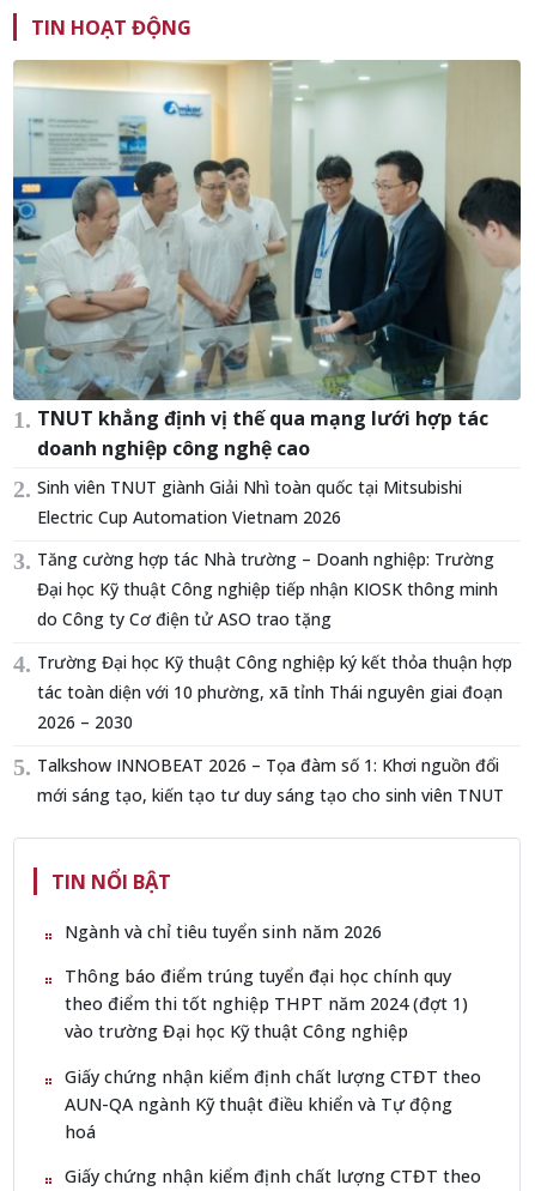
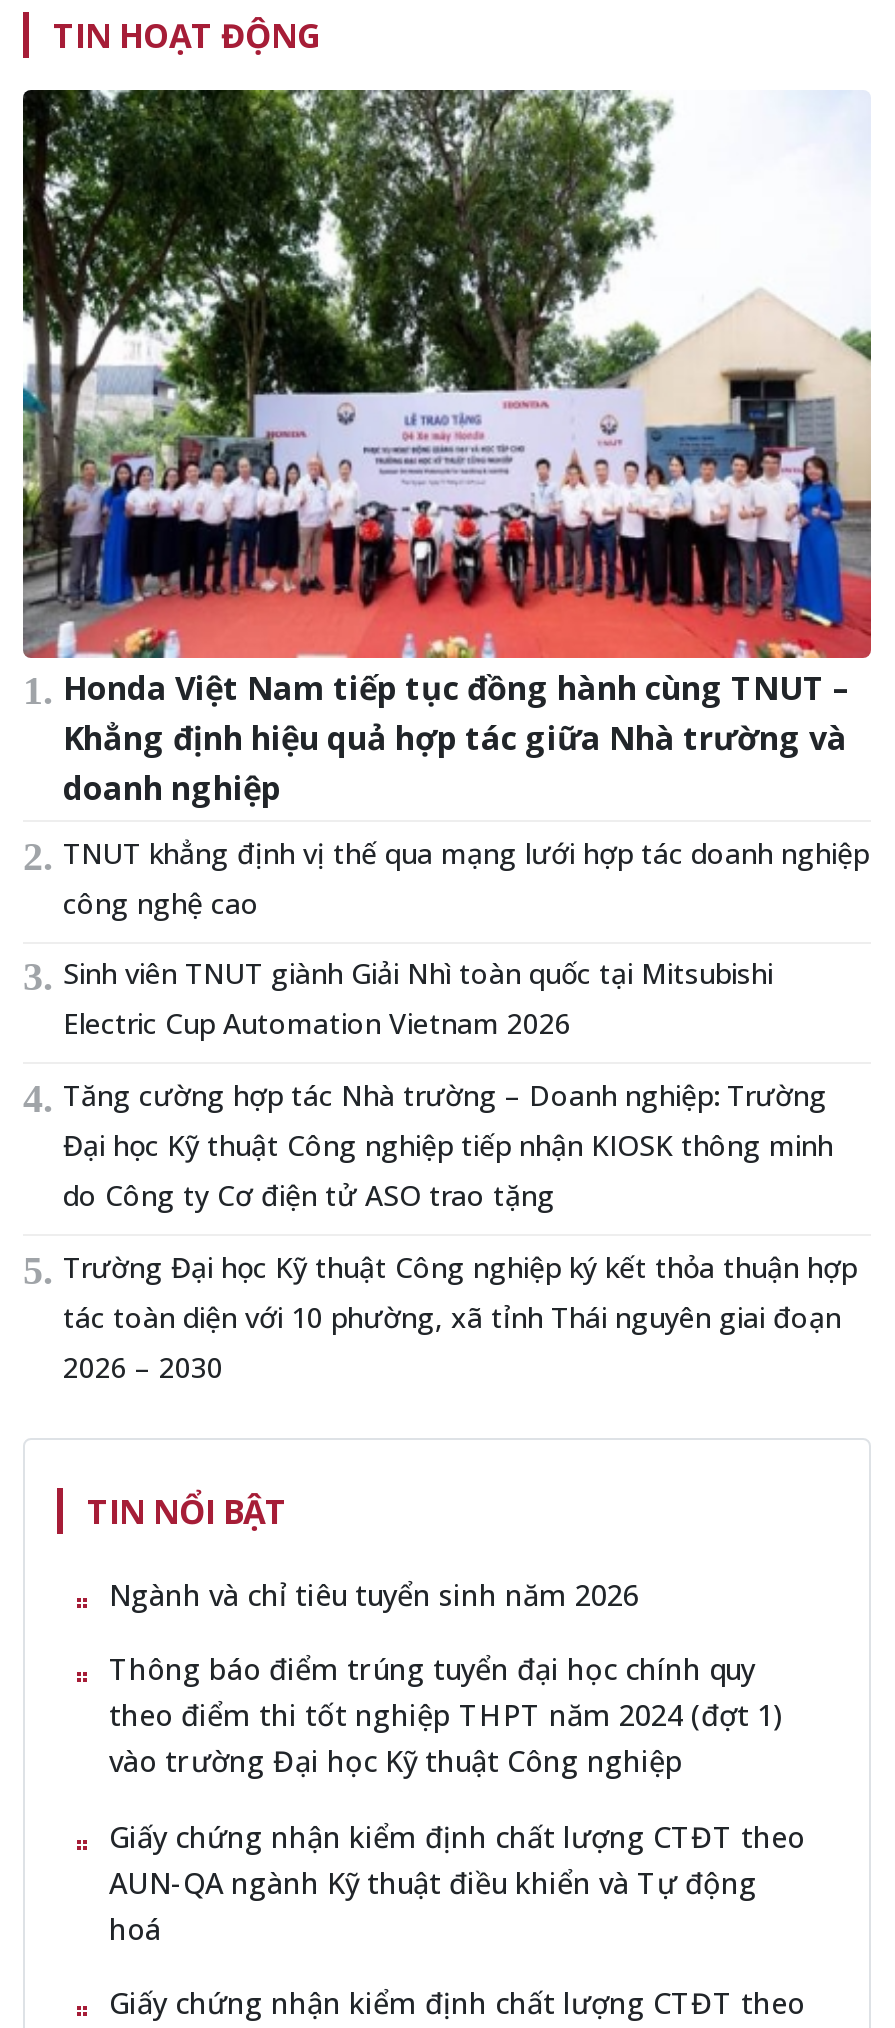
- [image]
- TNUT khẳng định vị thế qua mạng lưới hợp tác
- doanh nghiệp công nghệ cao
+ [image]
+ Honda Việt Nam tiếp tục đồng hành cùng TNUT –
+ Khẳng định hiệu quả hợp tác giữa Nhà trường và
+ doanh nghiệp
+ TNUT khẳng định vị thế qua mạng lưới hợp tác doanh nghiệp
+ công nghệ cao

moved down: Sinh viên TNUT giành Giải Nhì toàn quốc tại Mitsubishi | Electric Cup Automation Vietnam 2026 | Tăng cường hợp tác Nhà trường – Doanh nghiệp: Trường | Đại học Kỹ thuật Công nghiệp tiếp nhận KIOSK thông minh | do Công ty Cơ điện tử ASO trao tặng | Trường Đại học Kỹ thuật Công nghiệp ký kết thỏa thuận hợp | tác toàn diện với 10 phường, xã tỉnh Thái nguyên giai đoạn | 2026 – 2030

- Talkshow INNOBEAT 2026 – Tọa đàm số 1: Khơi nguồn đổi
- mới sáng tạo, kiến tạo tư duy sáng tạo cho sinh viên TNUT
